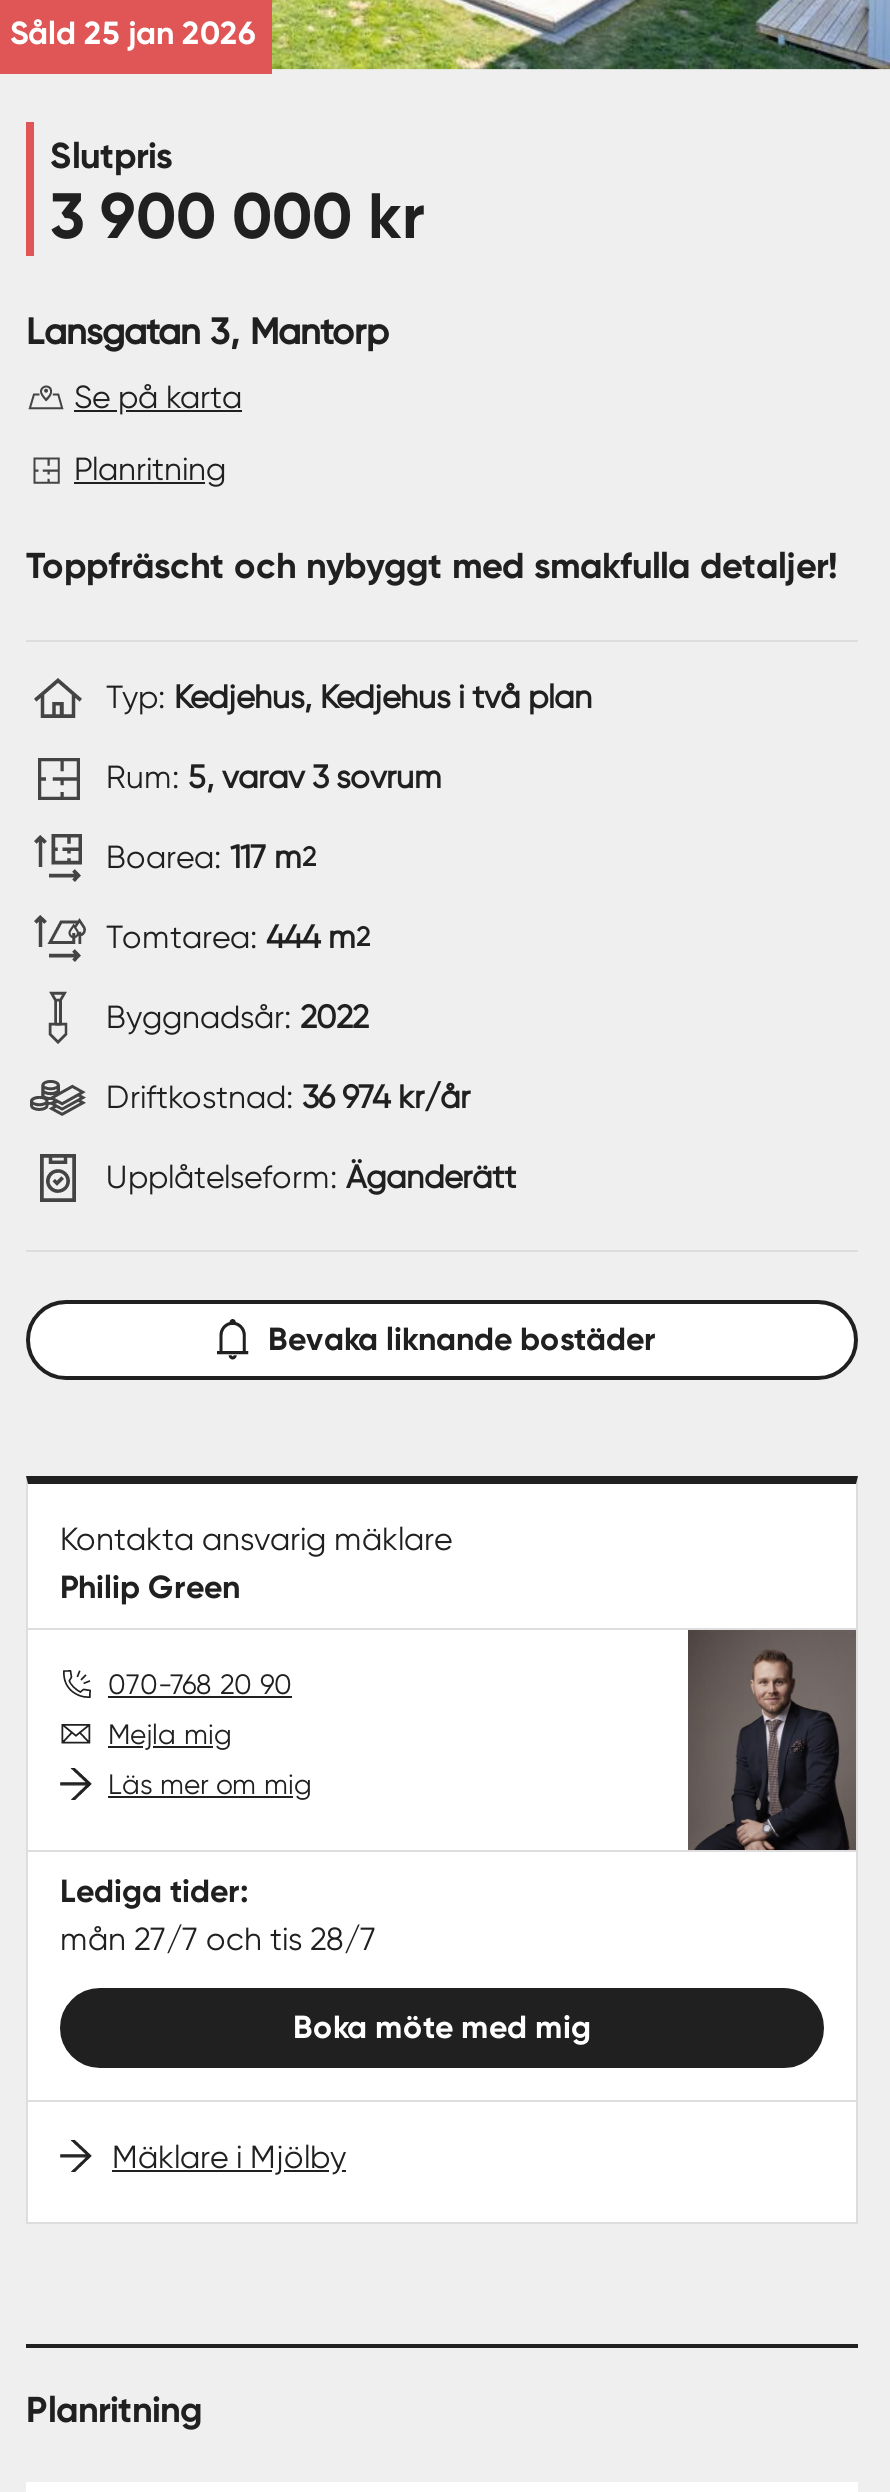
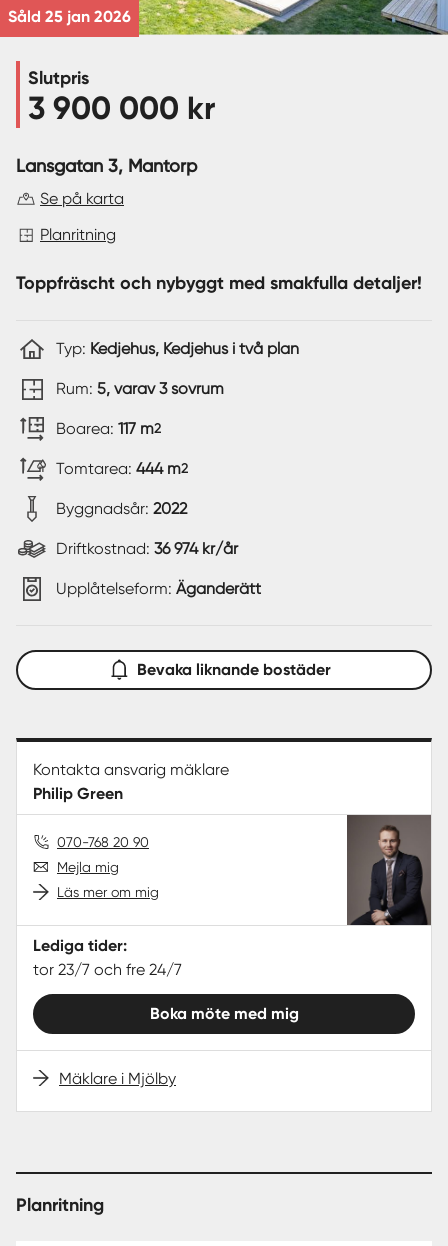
- mån 27/7 och tis 28/7
+ tor 23/7 och fre 24/7
